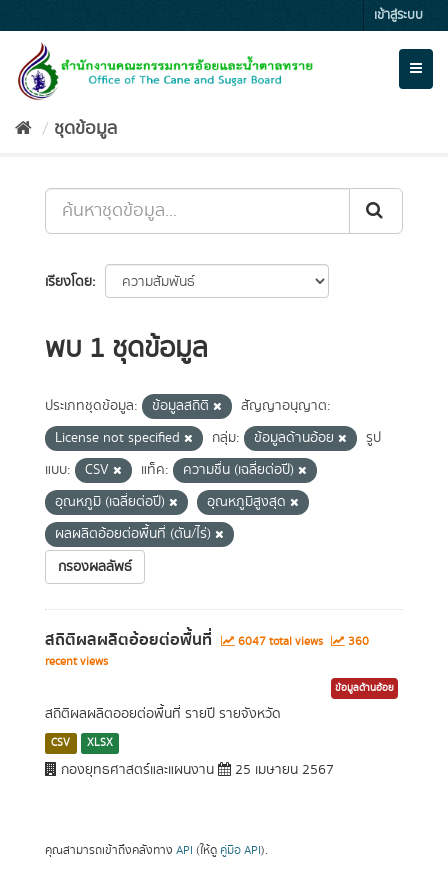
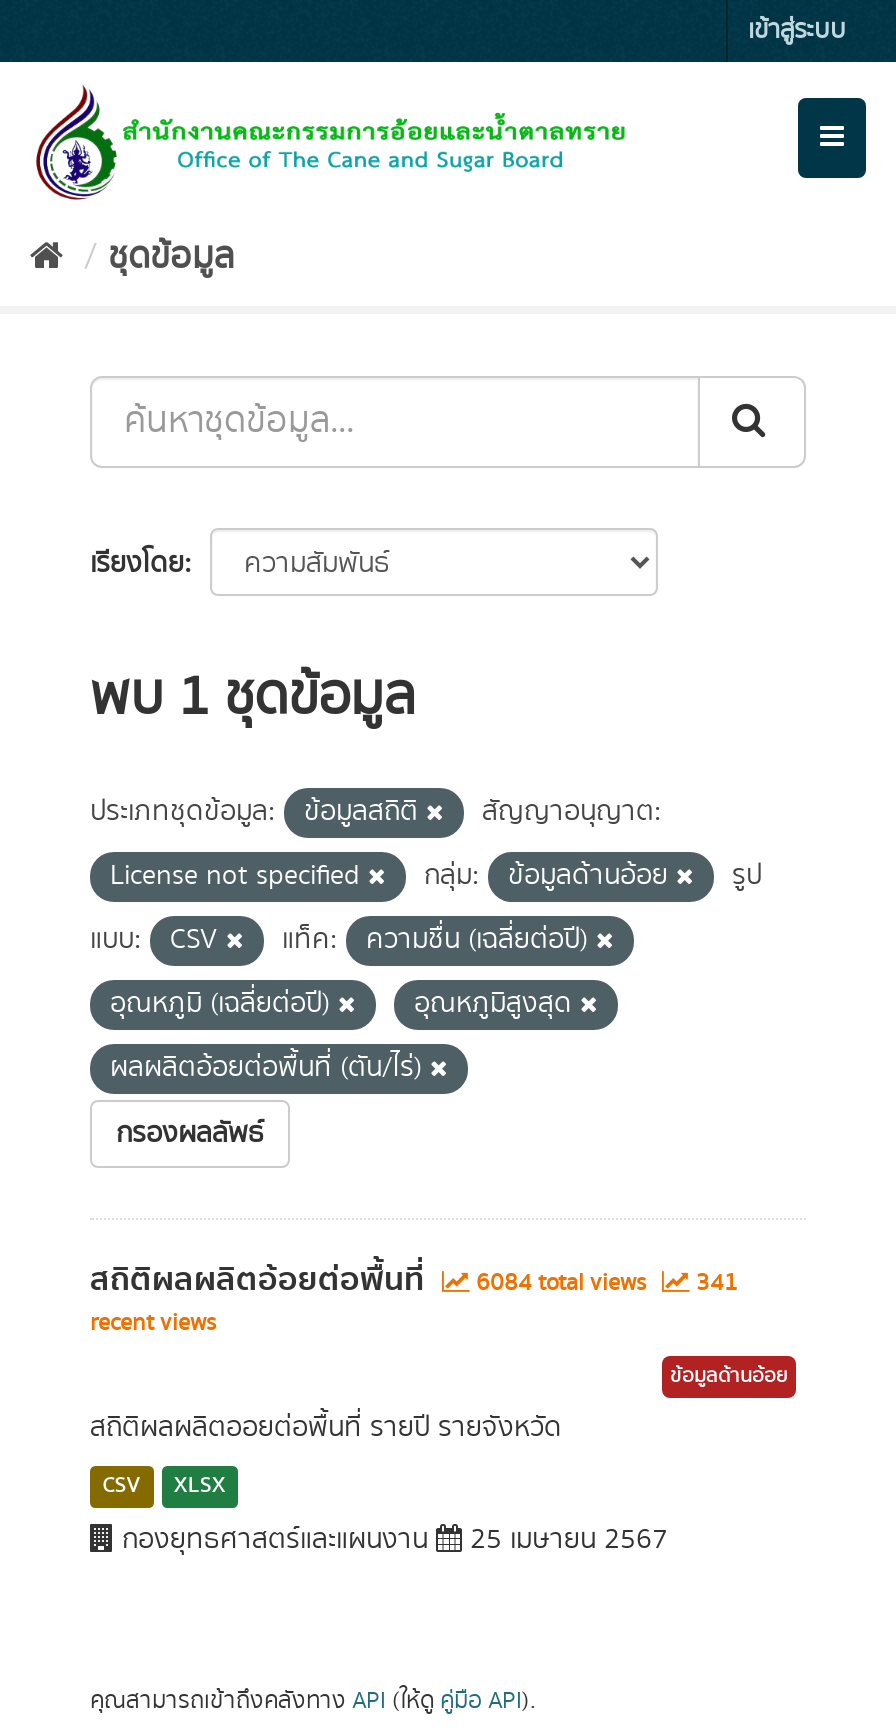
- 6047 total views
+ 6084 total views

- 360
+ 341
